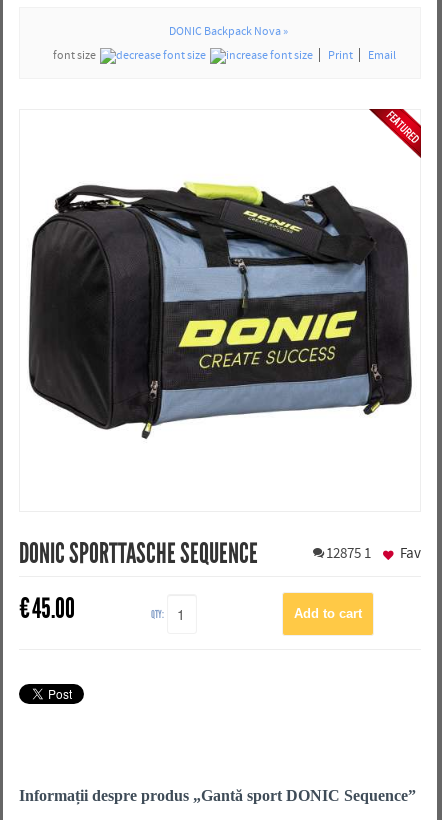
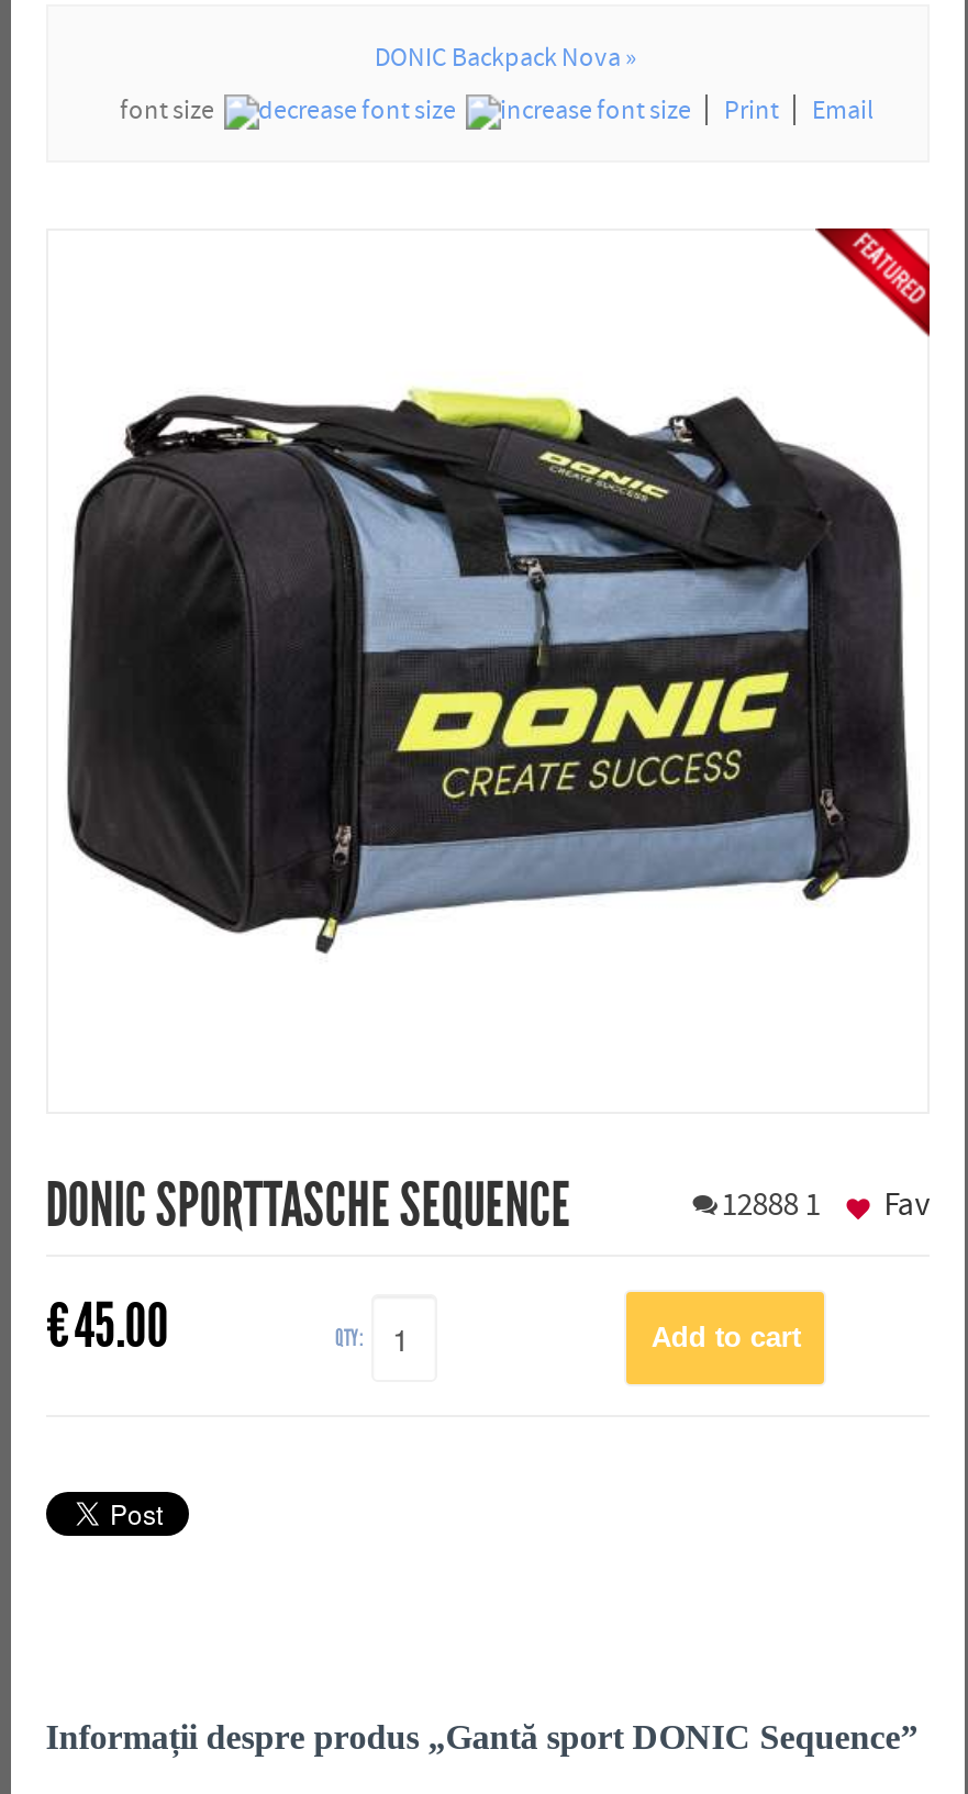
- 12875 1 Fav
+ 12888 1 Fav
